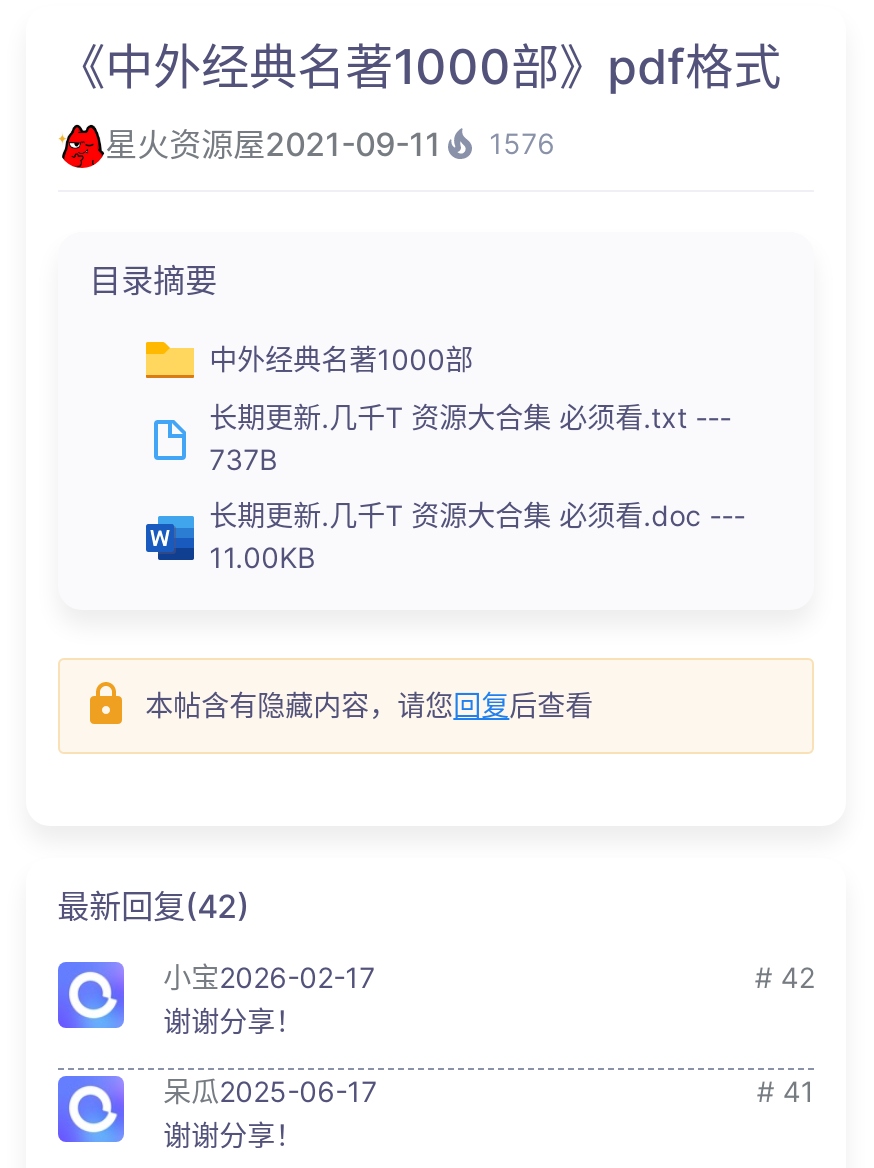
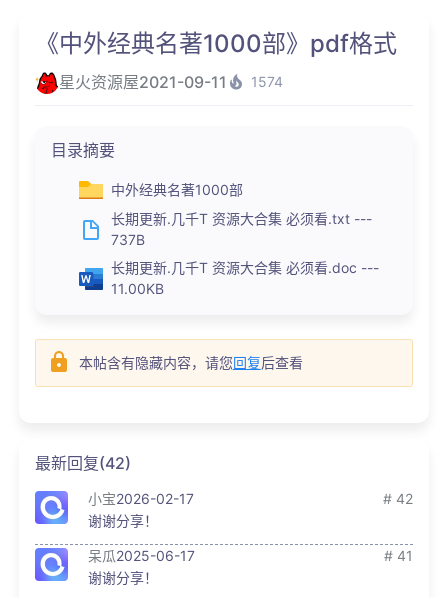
- 星火资源屋2021-09-11 1576
+ 星火资源屋2021-09-11 1574
